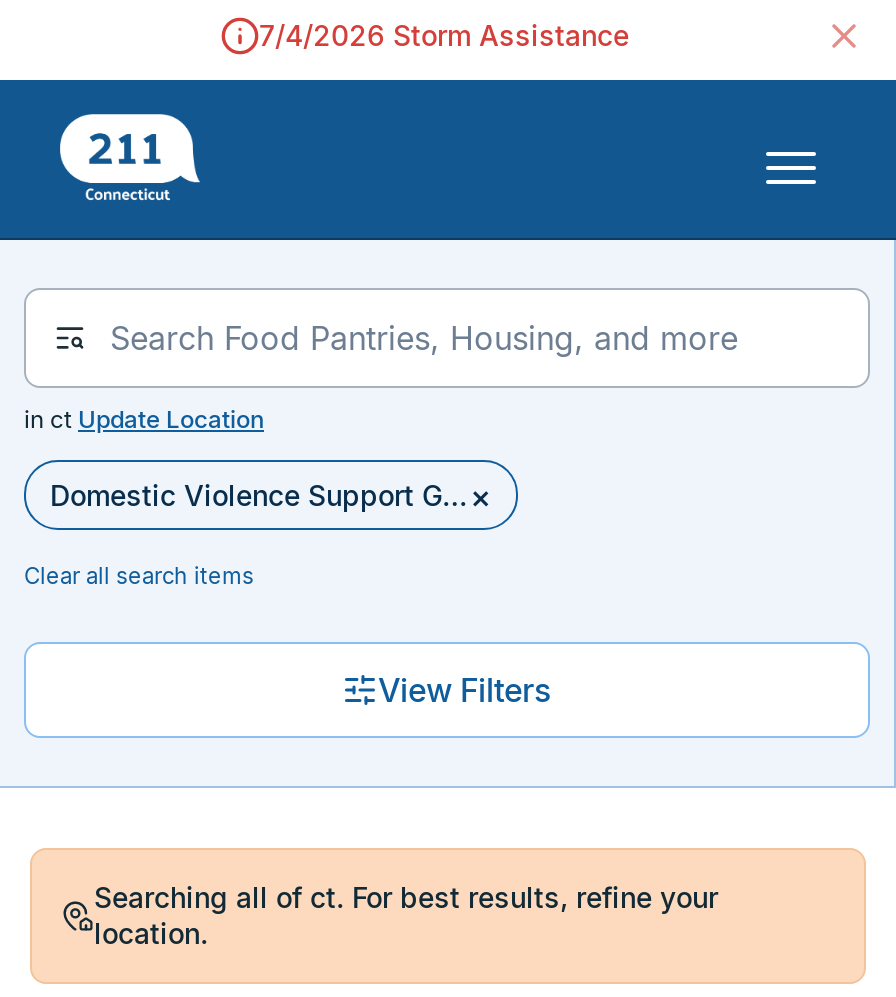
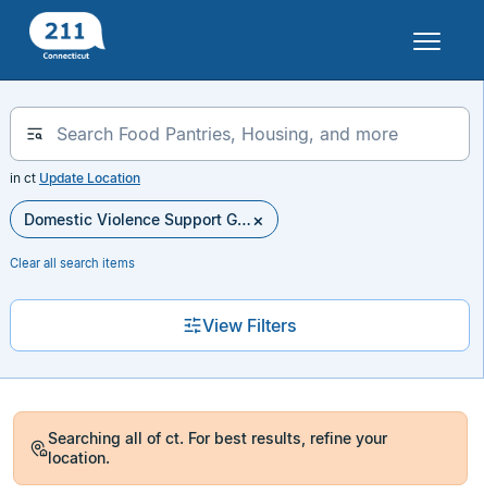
- 7/4/2026 Storm Assistance
